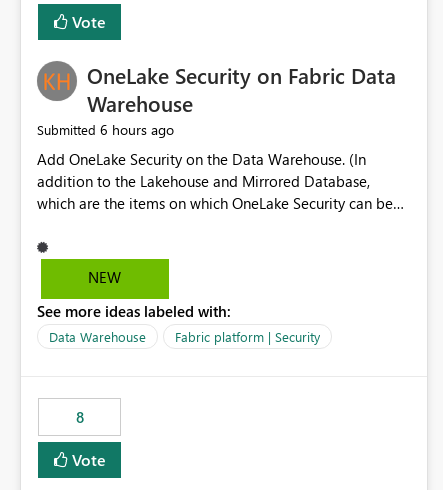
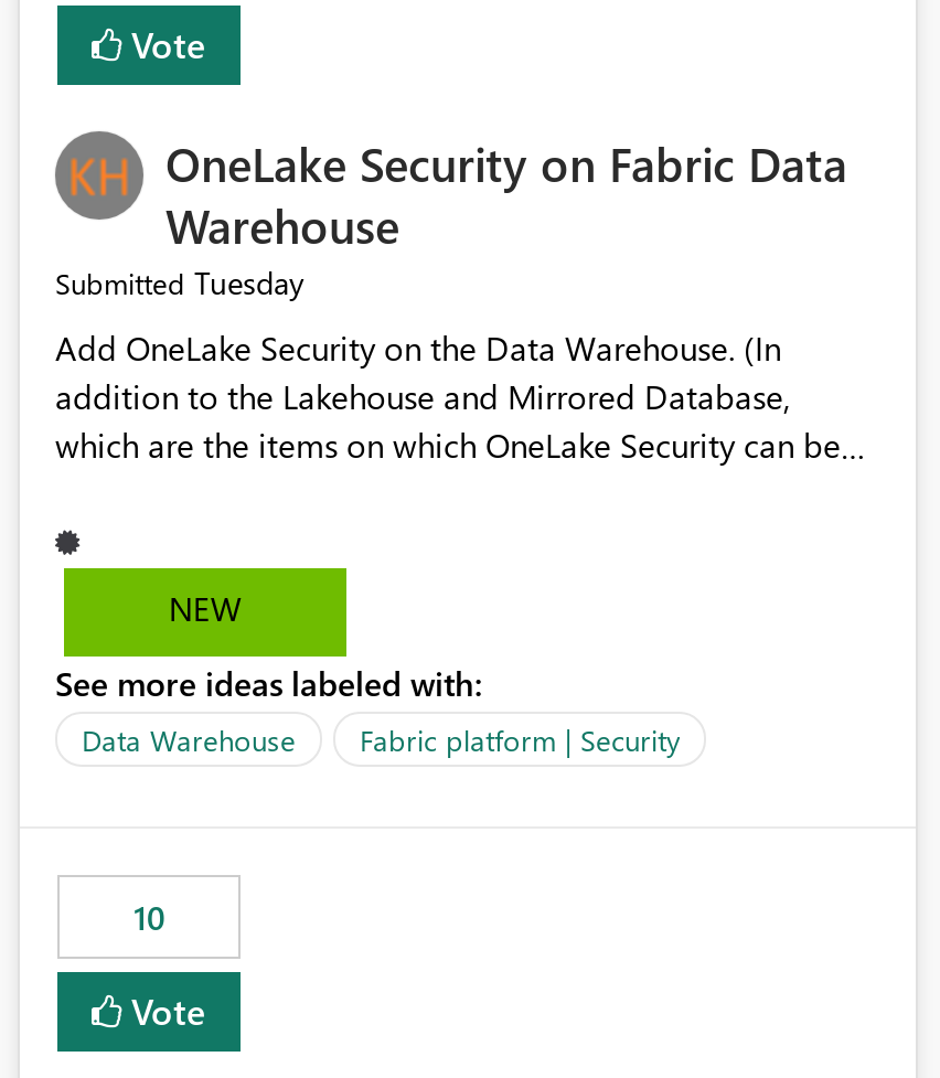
- Submitted 6 hours ago
+ Submitted Tuesday

- 8
+ 10
